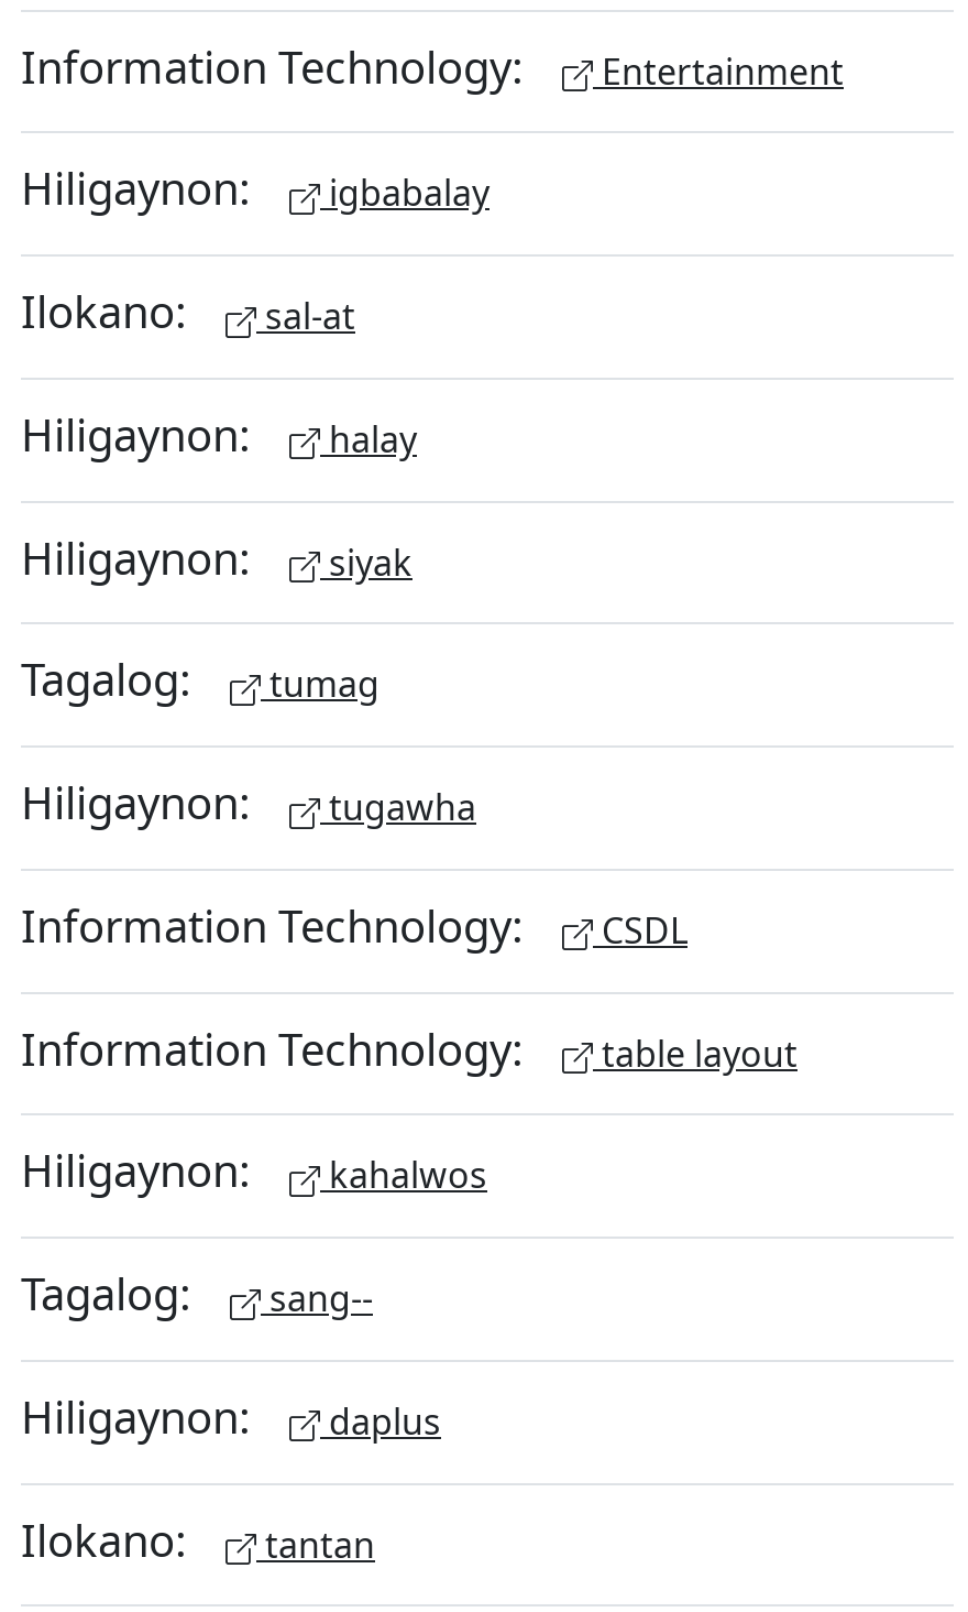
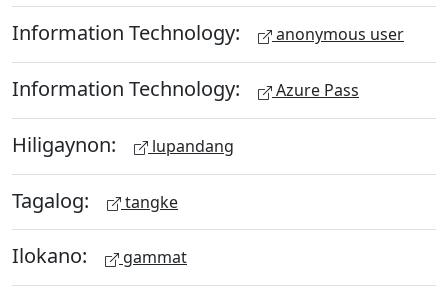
- Entertainment
- Hiligaynon:
- igbabalay
- Ilokano:
- sal-at
- Hiligaynon:
- halay
- Hiligaynon:
- siyak
- Tagalog:
- tumag
- Hiligaynon:
- tugawha
+ anonymous user

- CSDL
- Information Technology:
- table layout
+ Azure Pass

- kahalwos
+ lupandang

- sang--
- Hiligaynon:
- daplus
+ tangke

- tantan
+ gammat
